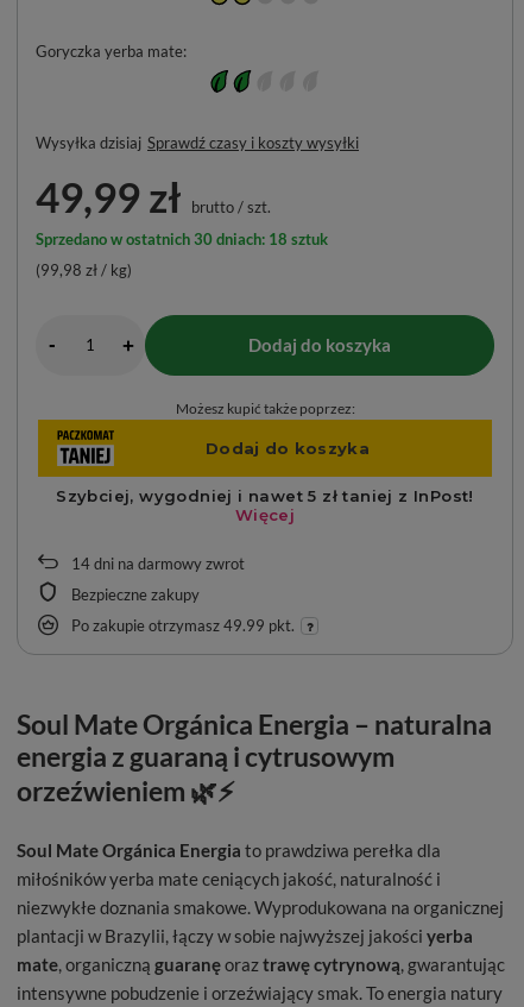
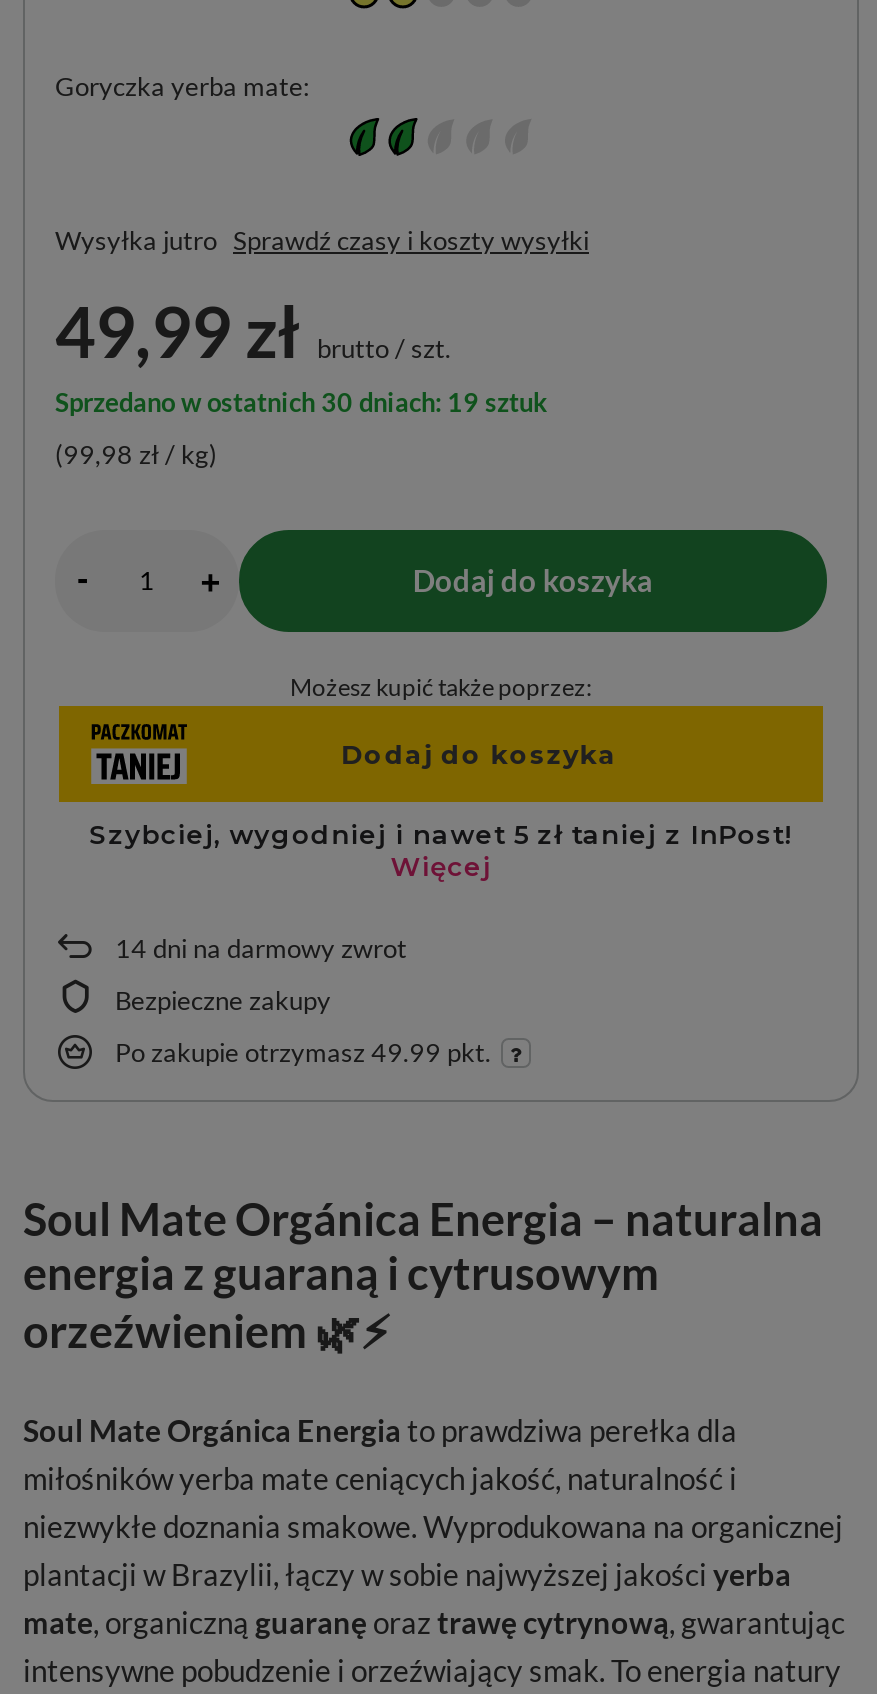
- Wysyłka dzisiaj Sprawdź czasy i koszty wysyłki
+ Wysyłka jutro Sprawdź czasy i koszty wysyłki

- Sprzedano w ostatnich 30 dniach: 18 sztuk
+ Sprzedano w ostatnich 30 dniach: 19 sztuk
